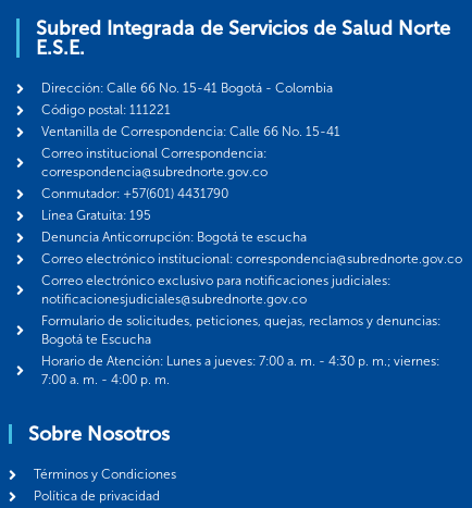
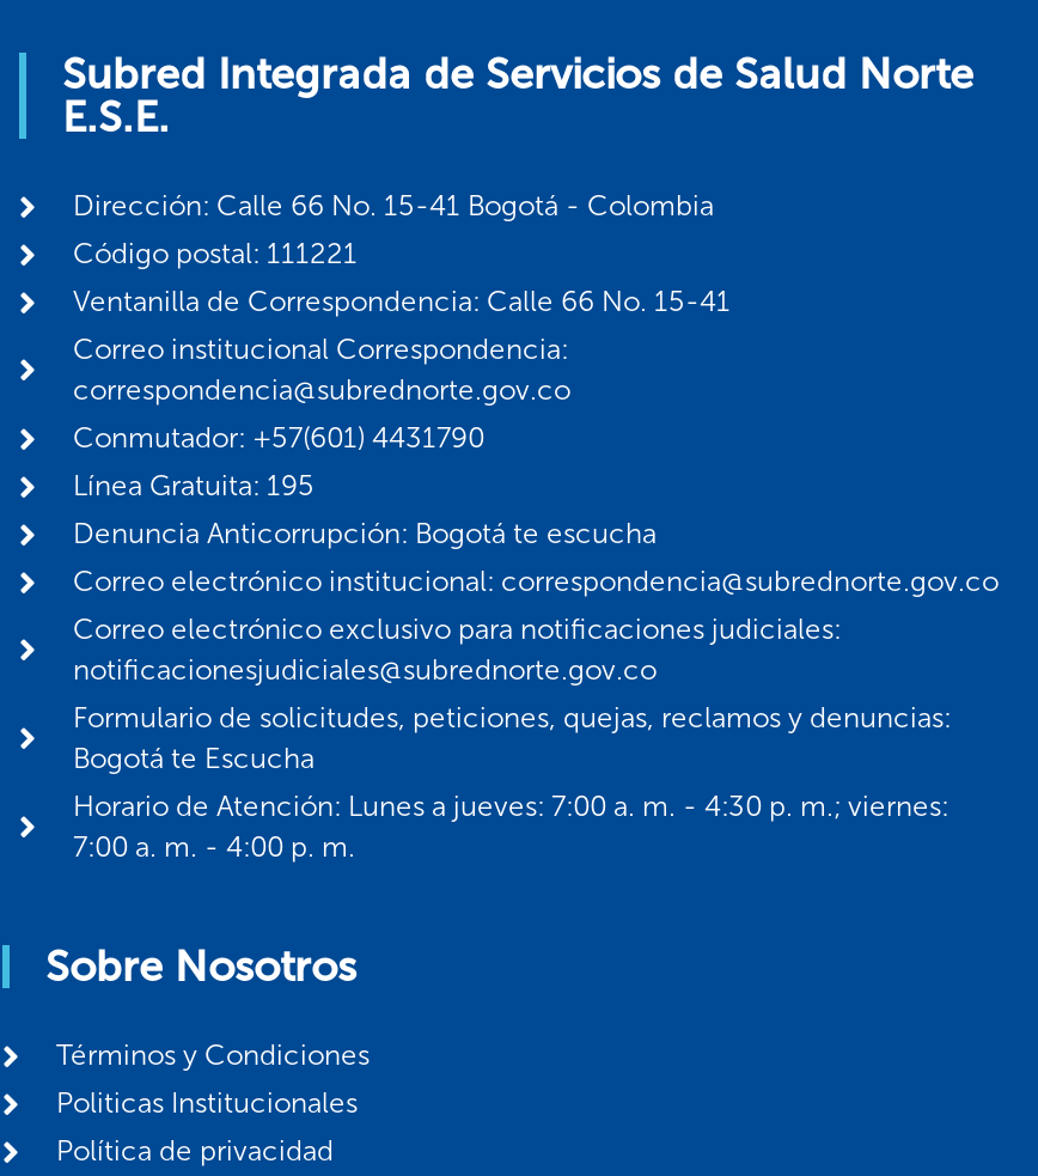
+ Politicas Institucionales
